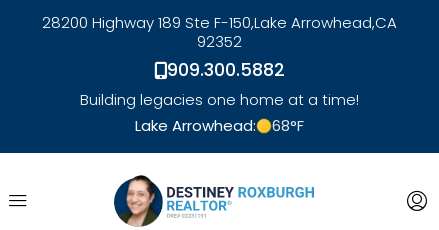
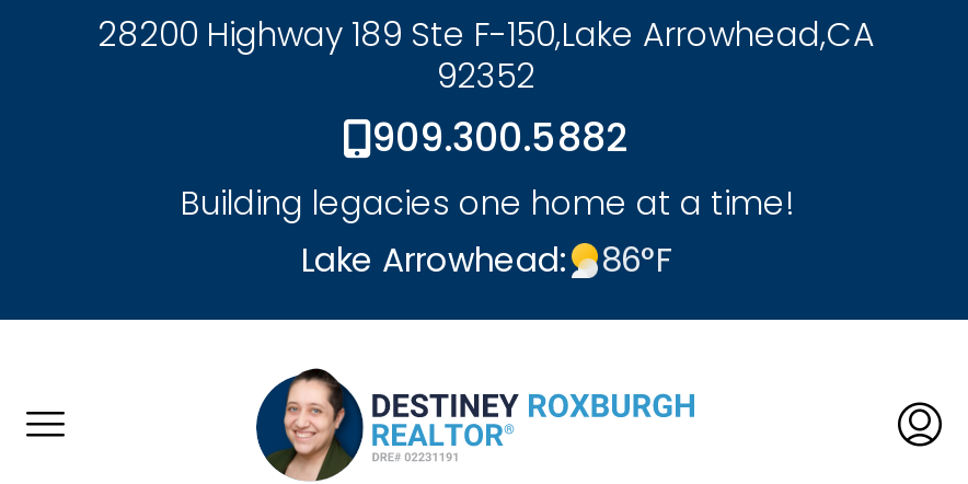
- Lake Arrowhead: 68°F
+ Lake Arrowhead: 86°F
